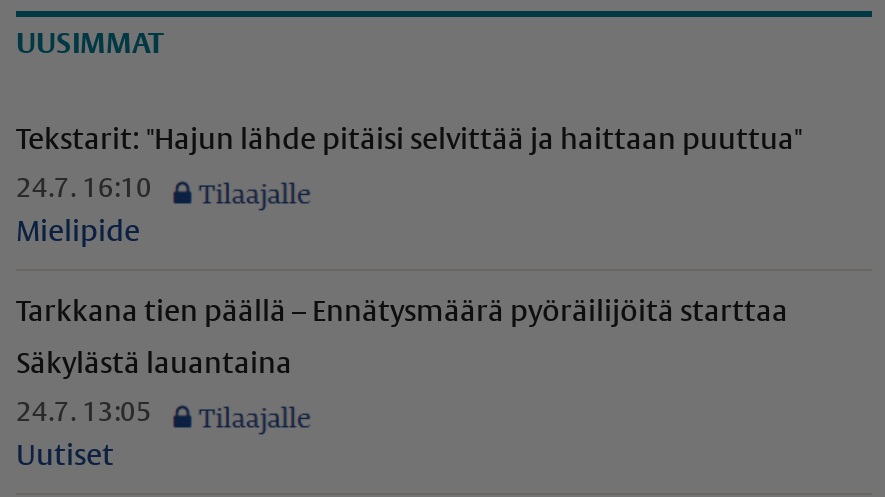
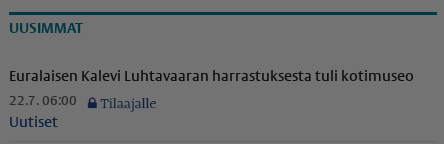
- Tekstarit: "Hajun lähde pitäisi selvittää ja haittaan puuttua"
- 24.7. 16:10
- Mielipide
- Tarkkana tien päällä – Ennätysmäärä pyöräilijöitä starttaa
- Säkylästä lauantaina
- 24.7. 13:05
+ Euralaisen Kalevi Luhtavaaran harrastuksesta tuli kotimuseo
+ 22.7. 06:00
